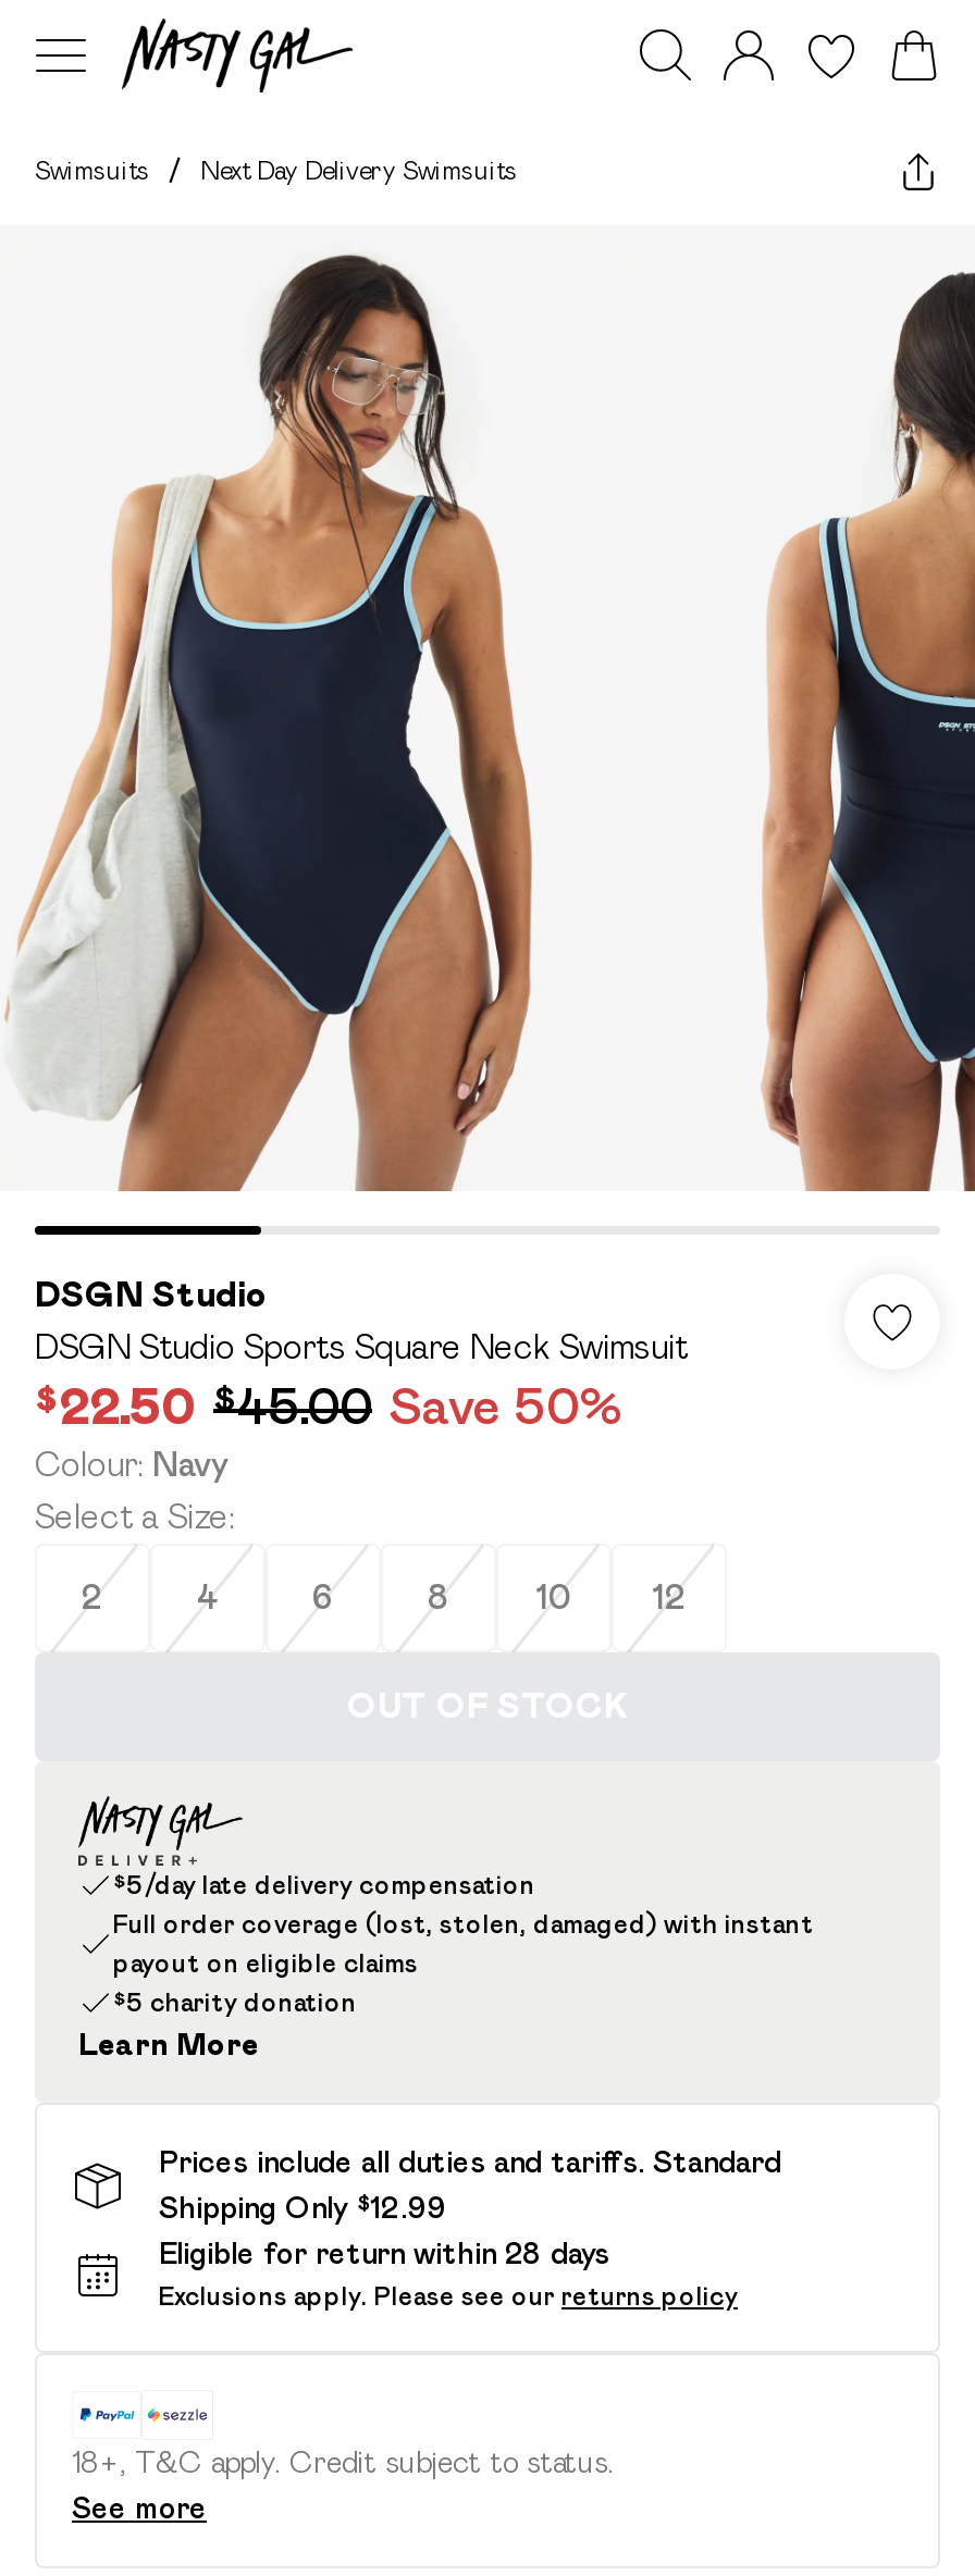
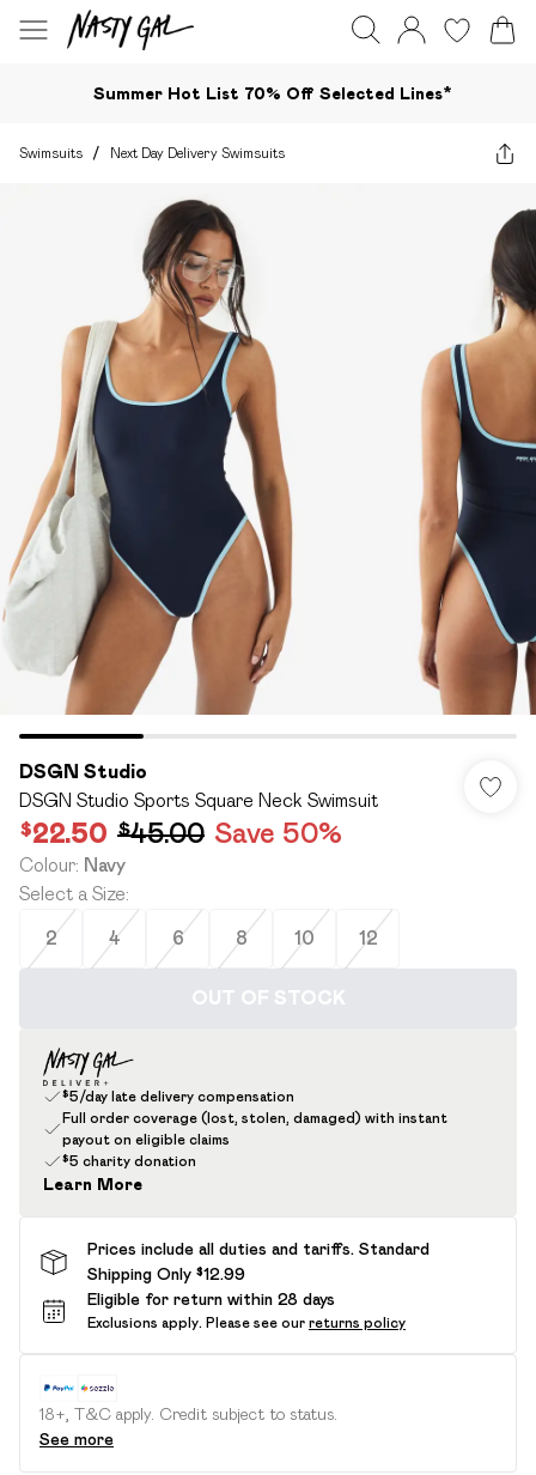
+ Summer Hot List 70% Off Selected Lines*
